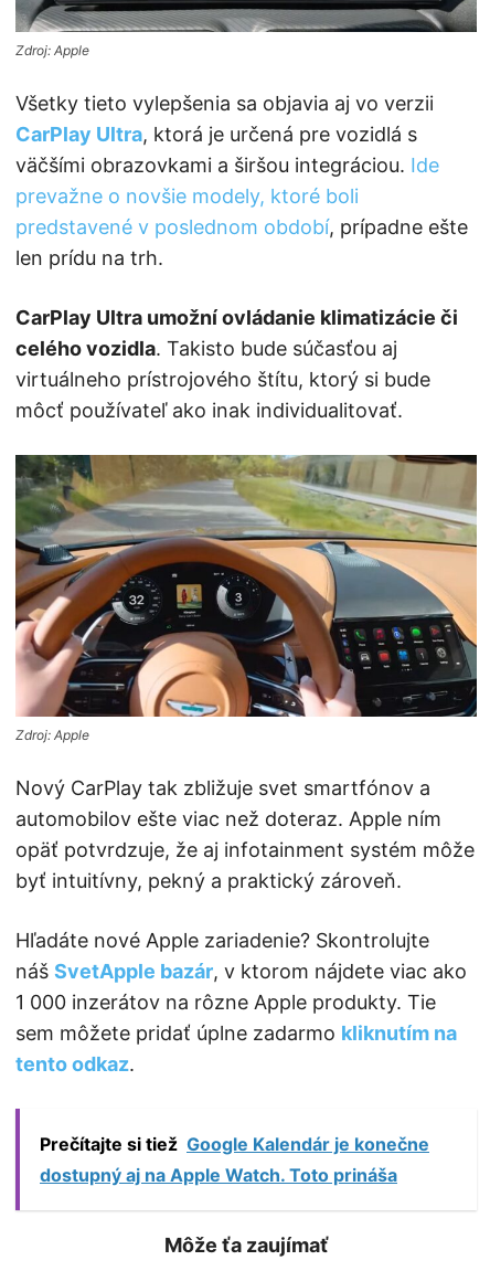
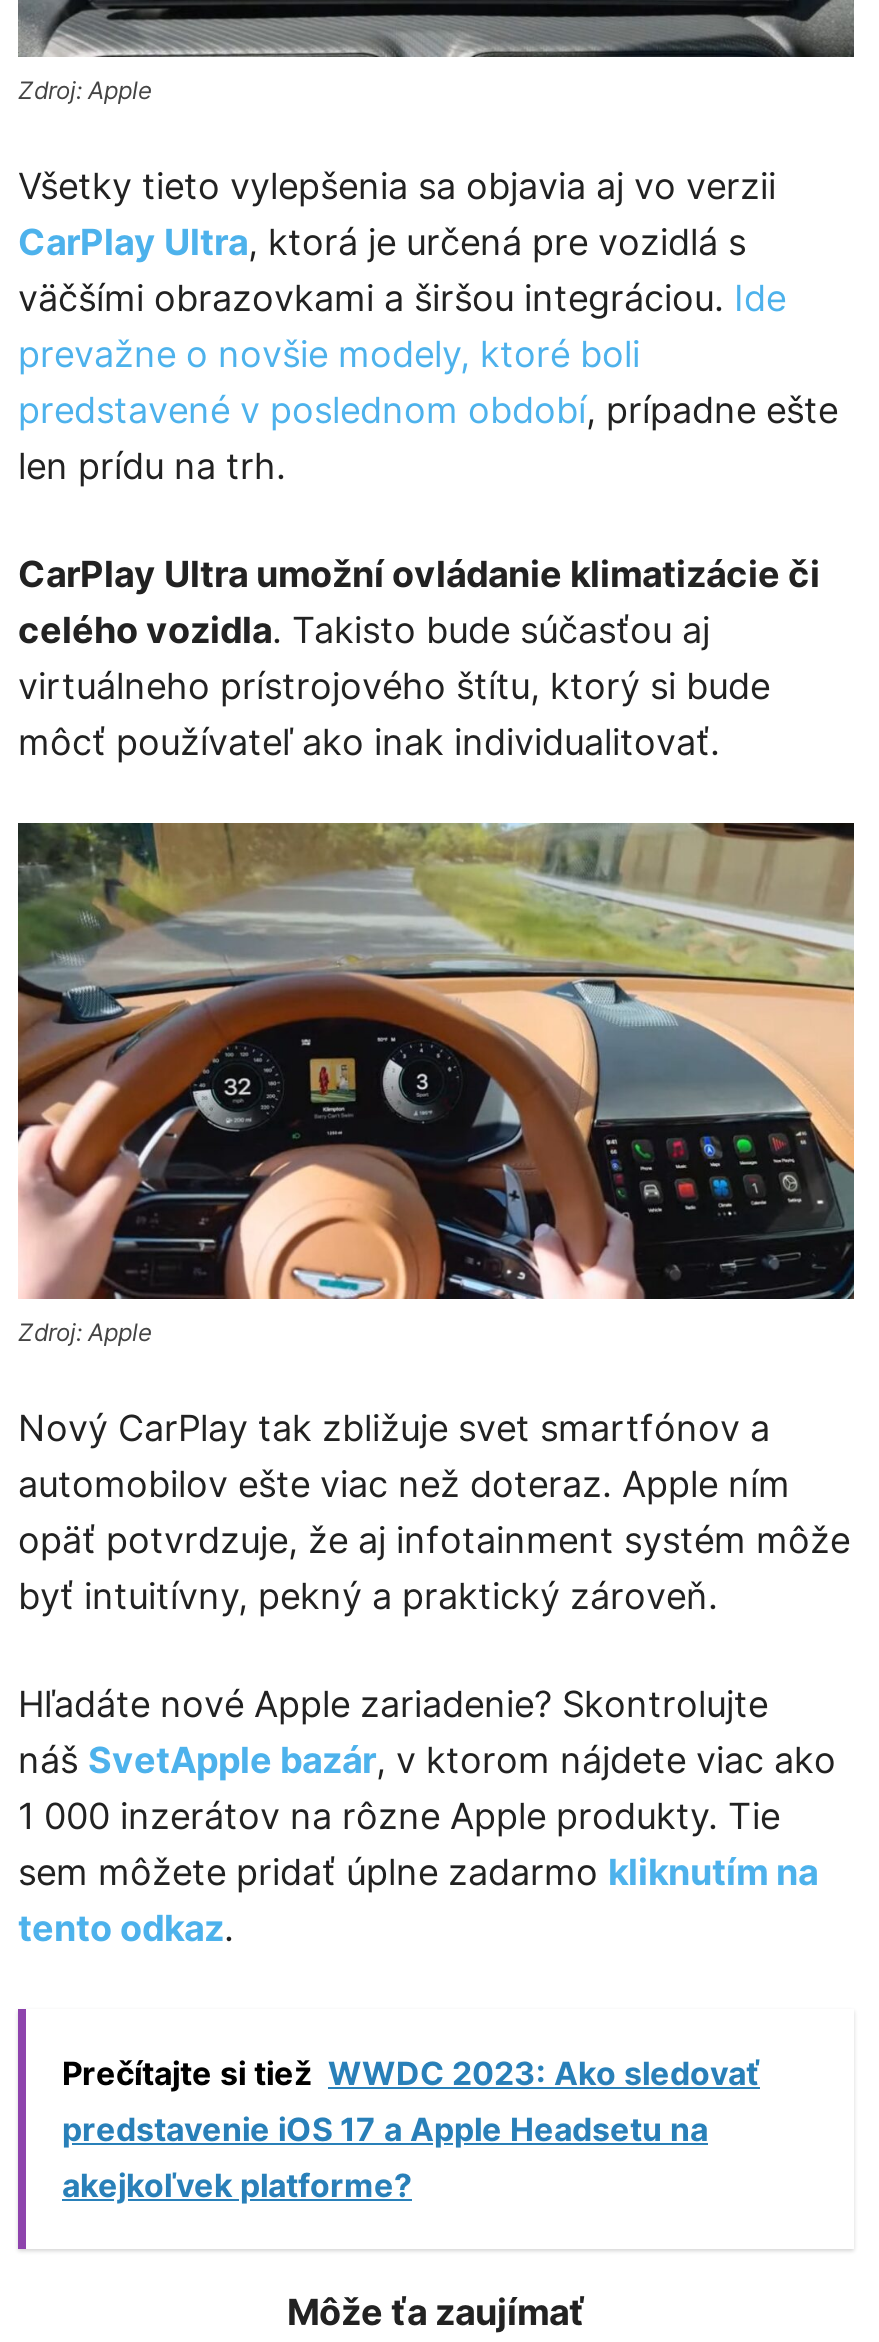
- Prečítajte si tiež Google Kalendár je konečne
- dostupný aj na Apple Watch. Toto prináša
+ Prečítajte si tiež WWDC 2023: Ako sledovať
+ predstavenie iOS 17 a Apple Headsetu na
+ akejkoľvek platforme?
